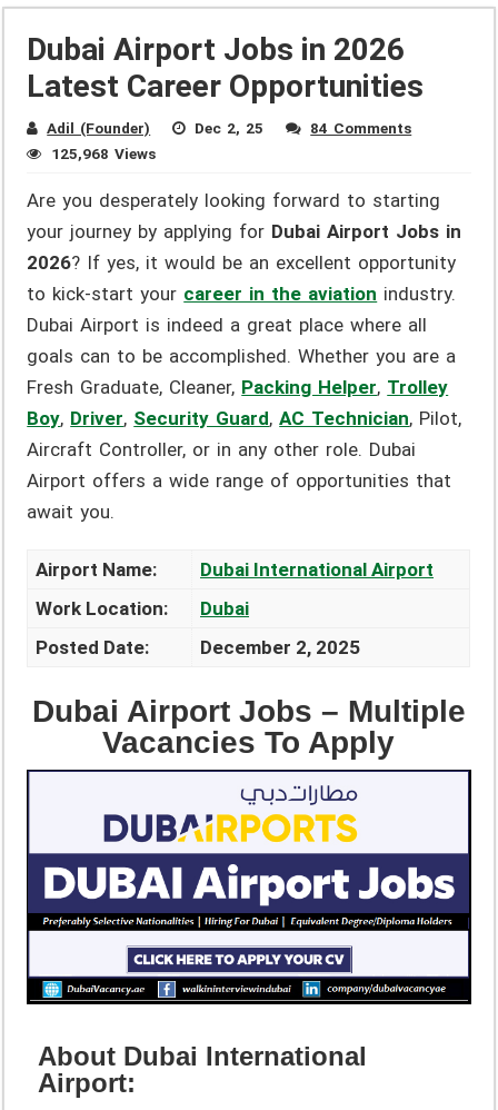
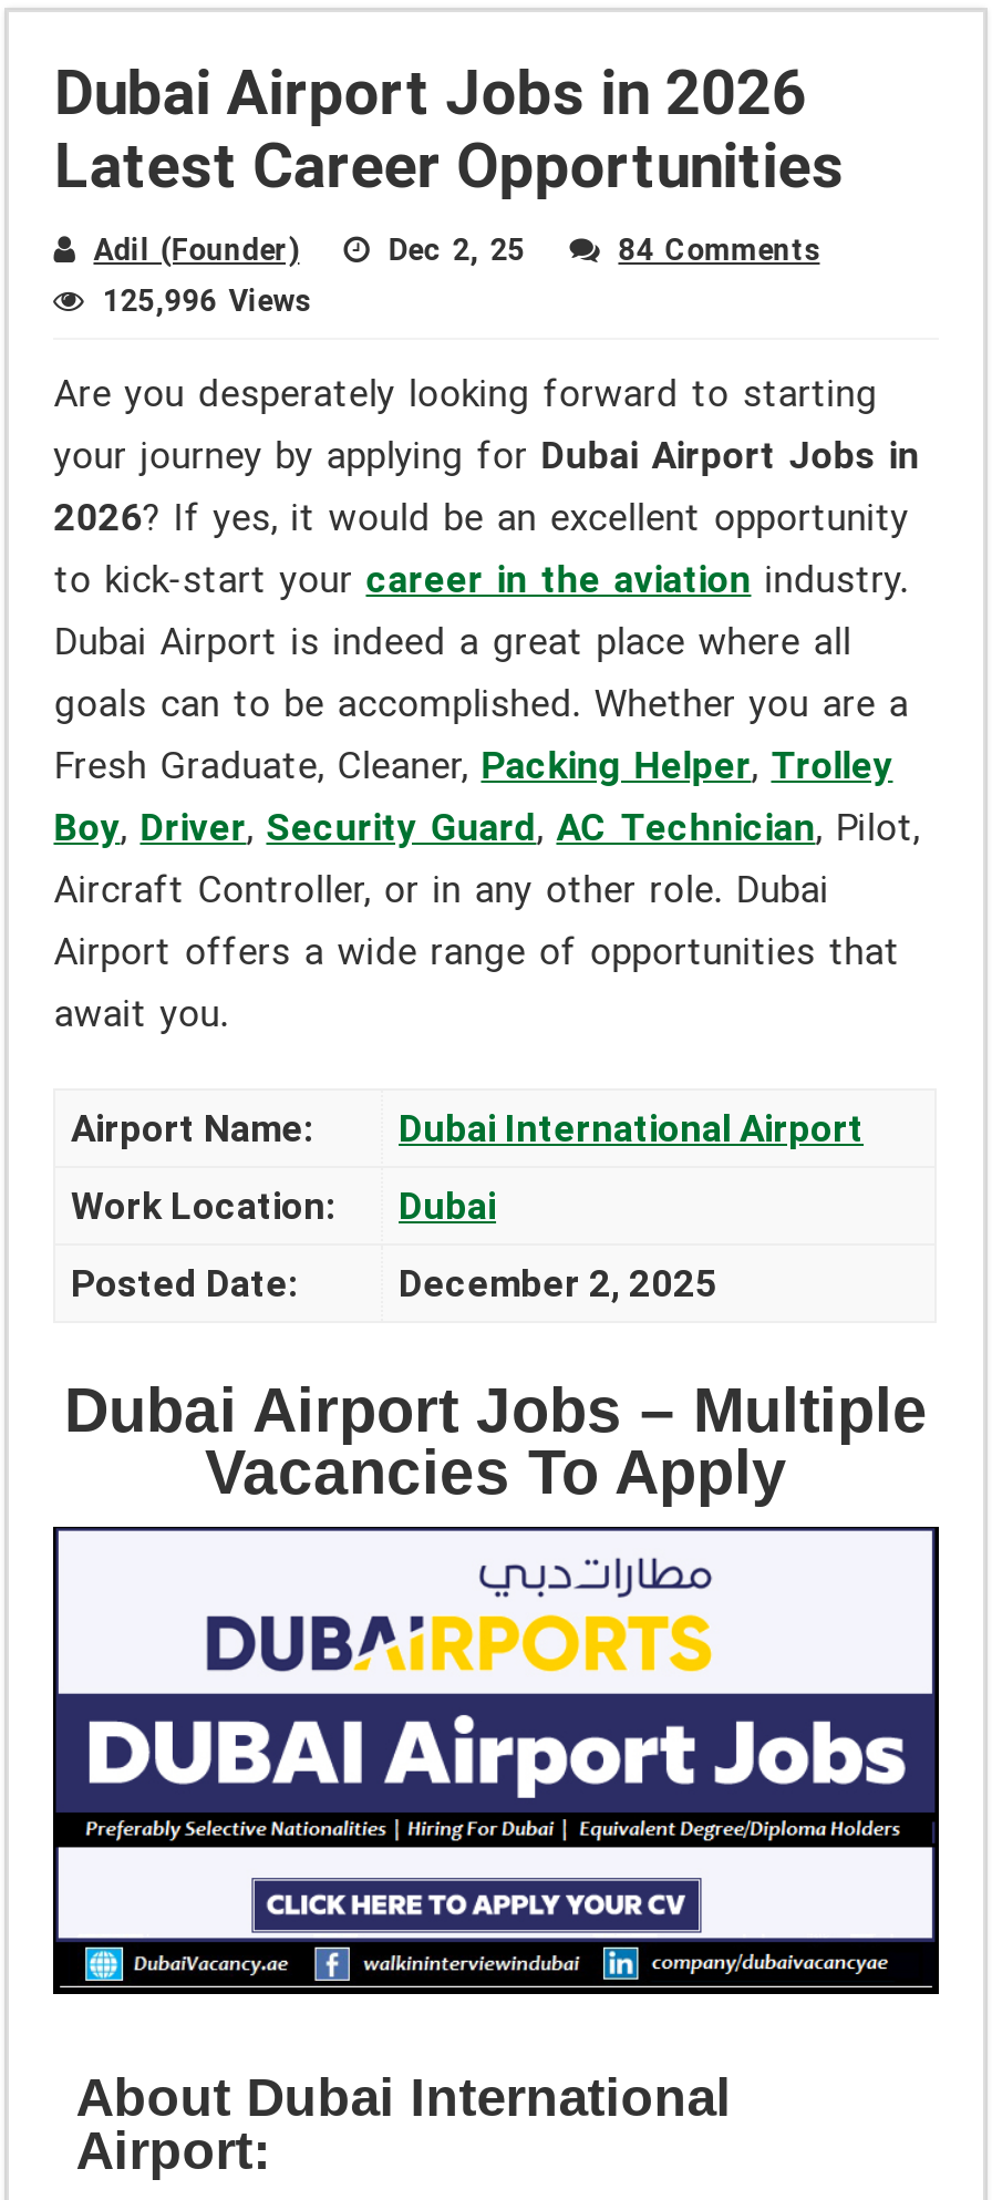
- 125,968 Views
+ 125,996 Views
